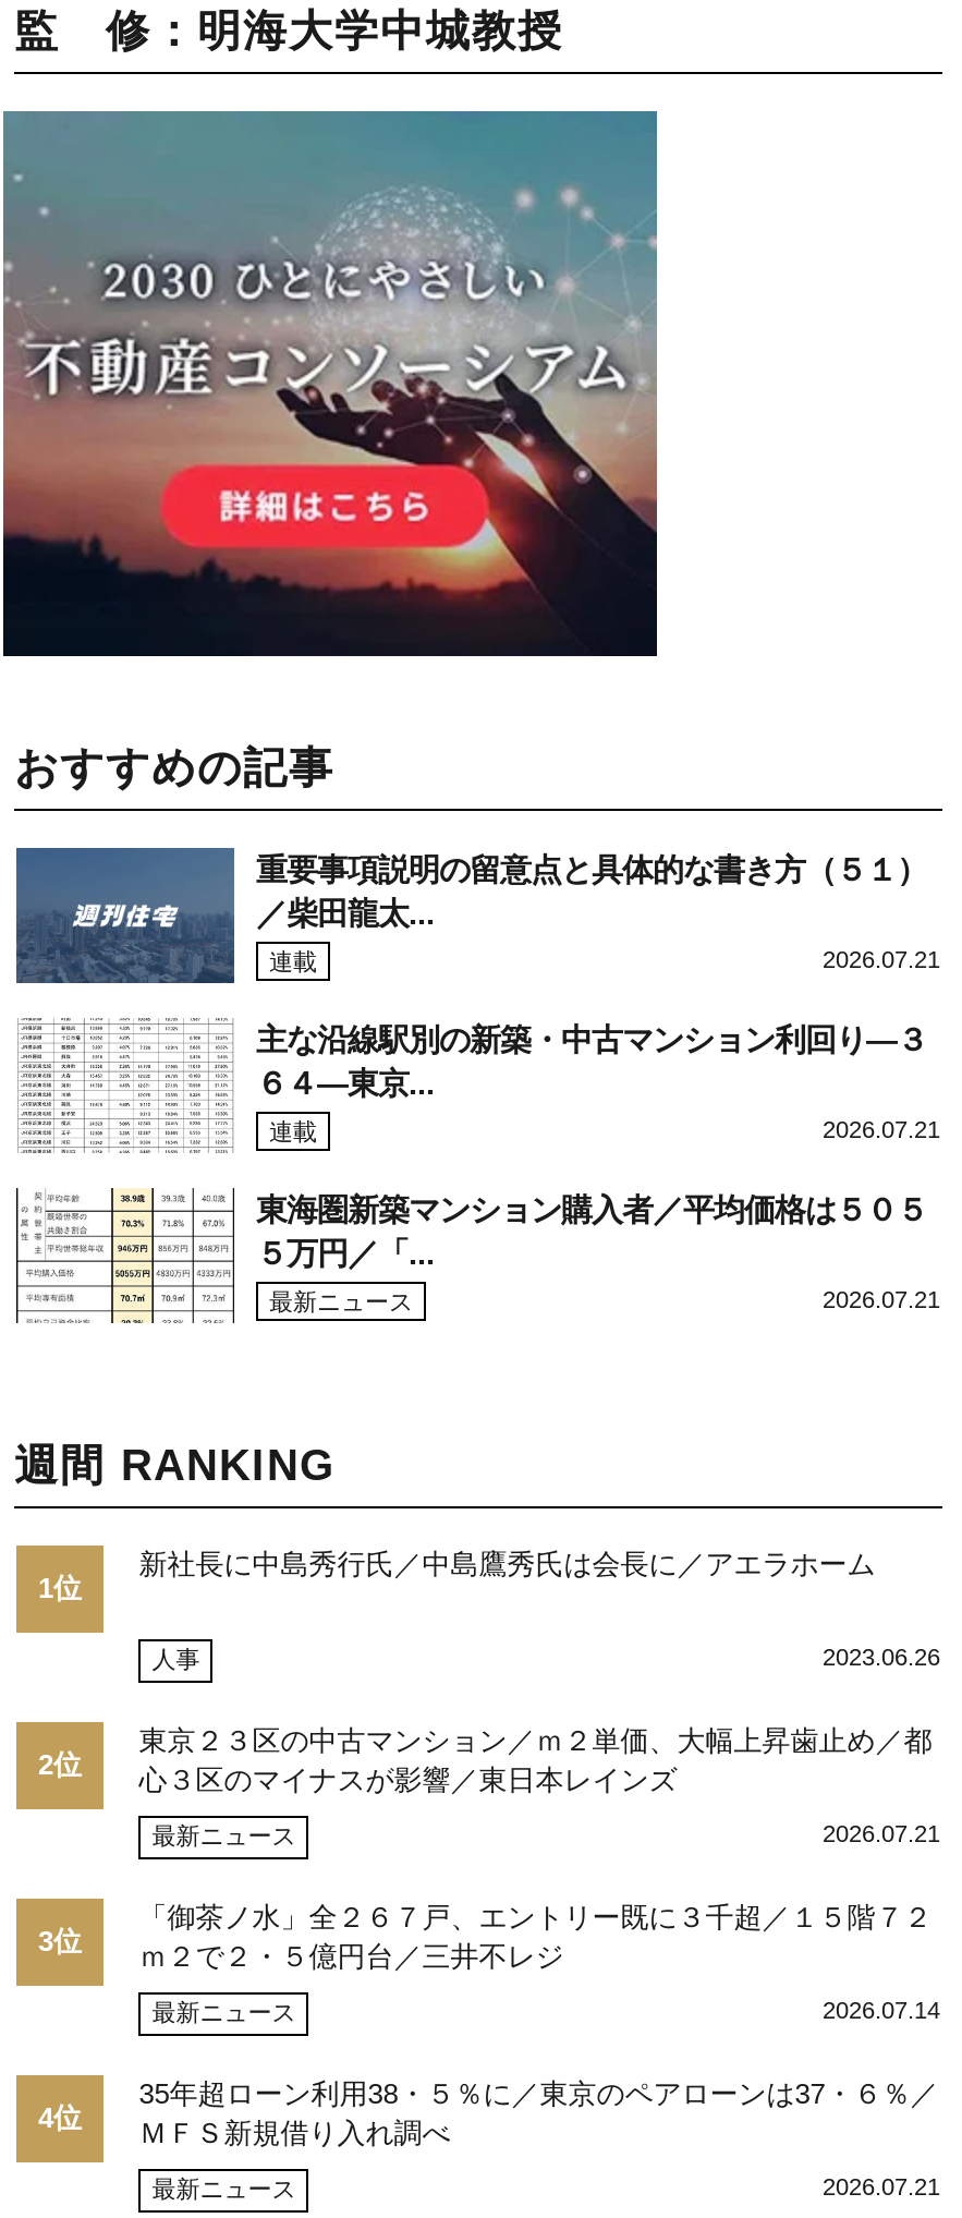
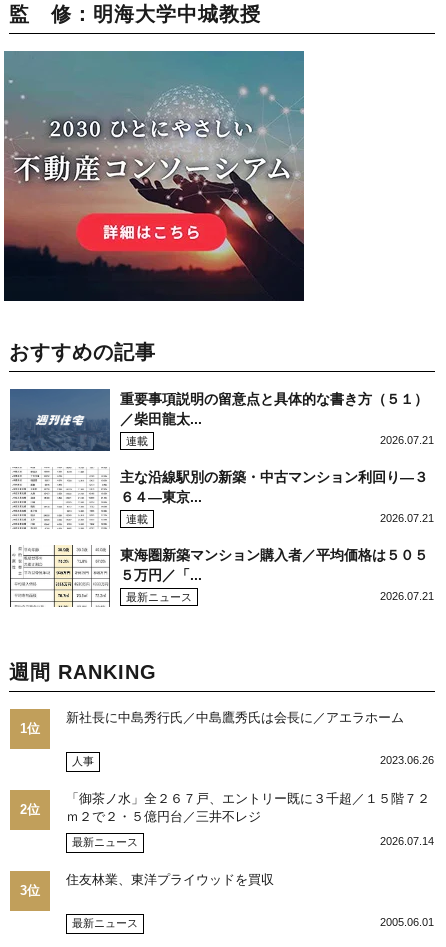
- 東京２３区の中古マンション／ｍ２単価、大幅上昇歯止め／都
- 心３区のマイナスが影響／東日本レインズ
- 最新ニュース
- 2026.07.21
- 3位

- 35年超ローン利用38・５％に／東京のペアローンは37・６％／
- ＭＦＳ新規借り入れ調べ
+ 住友林業、東洋プライウッドを買収

- 4位
+ 3位

- 2026.07.21
+ 2005.06.01
